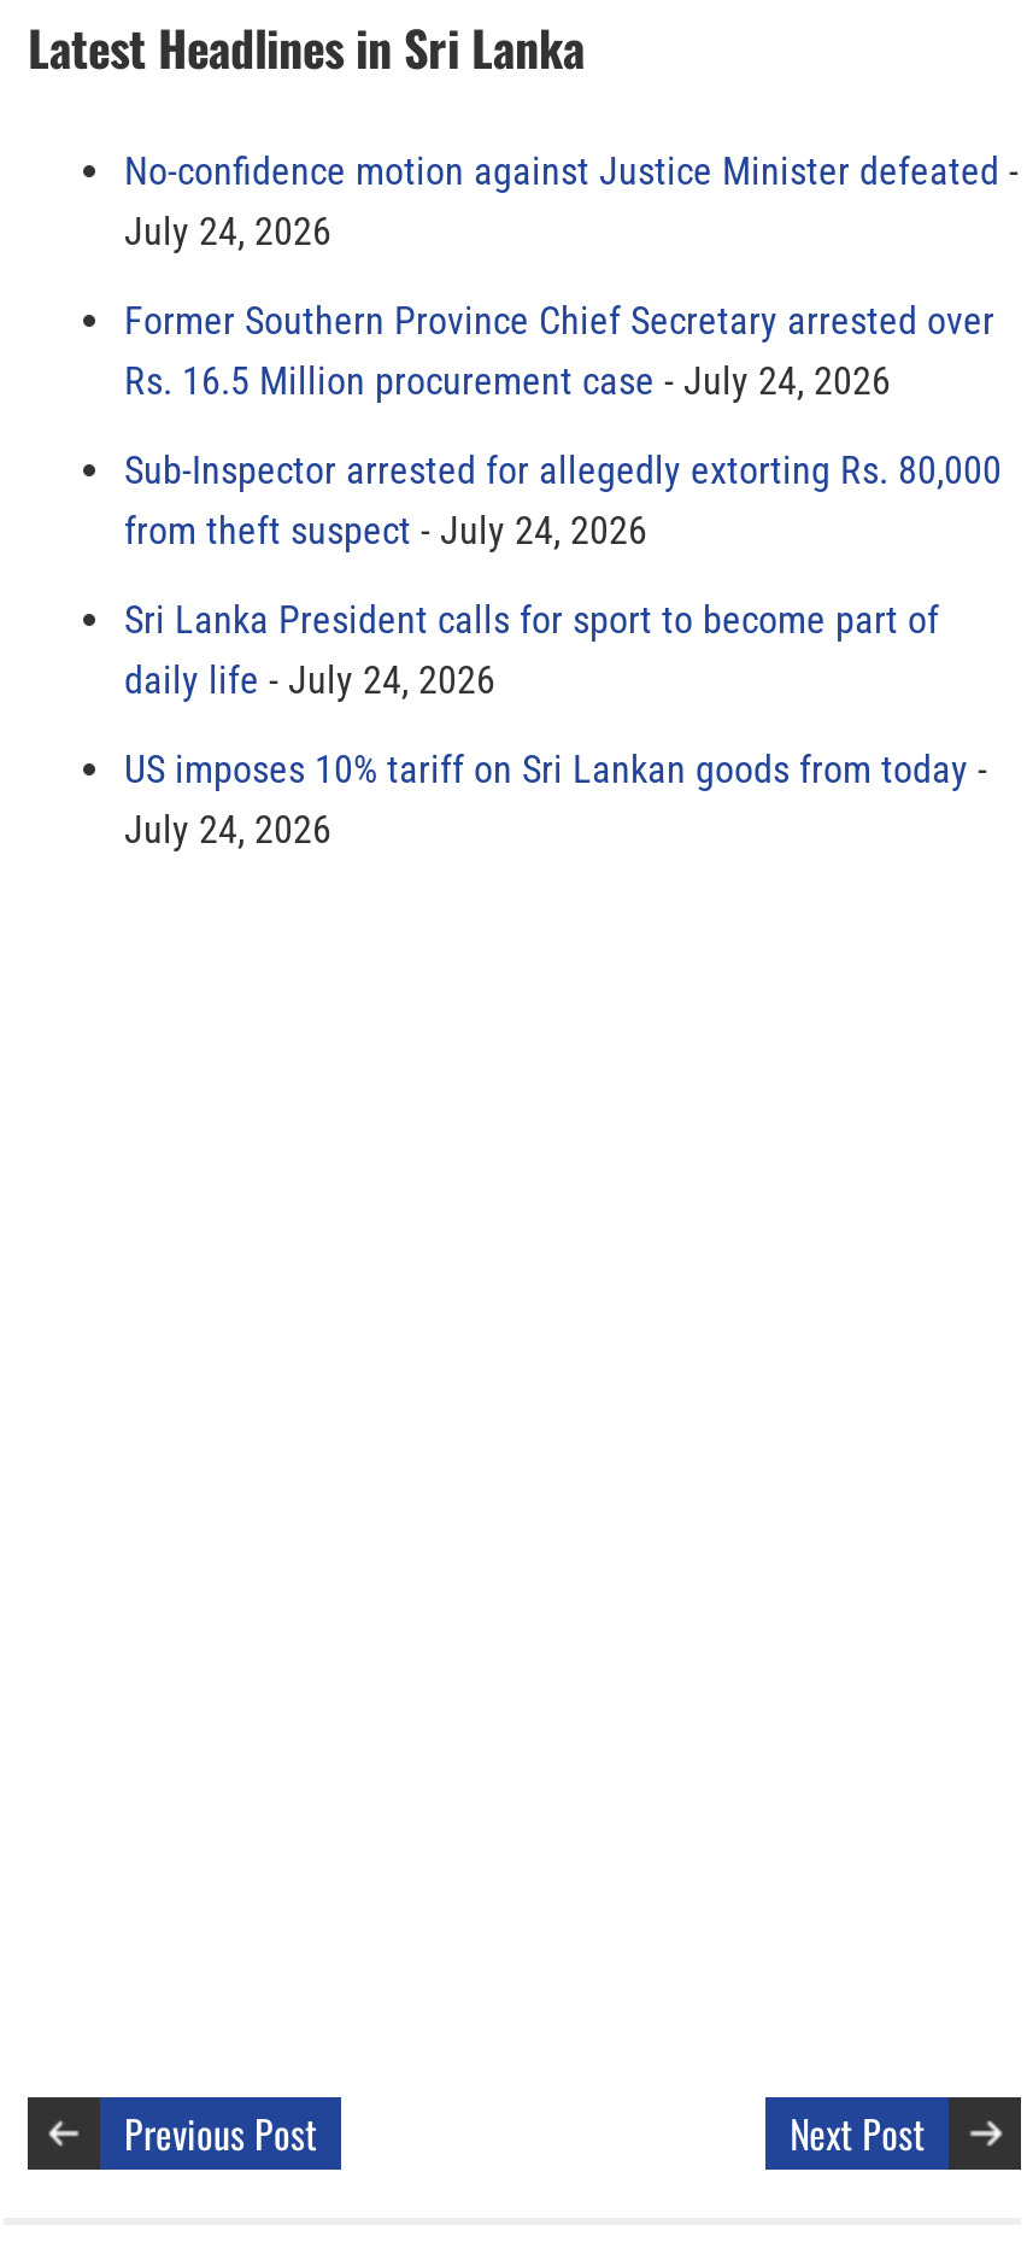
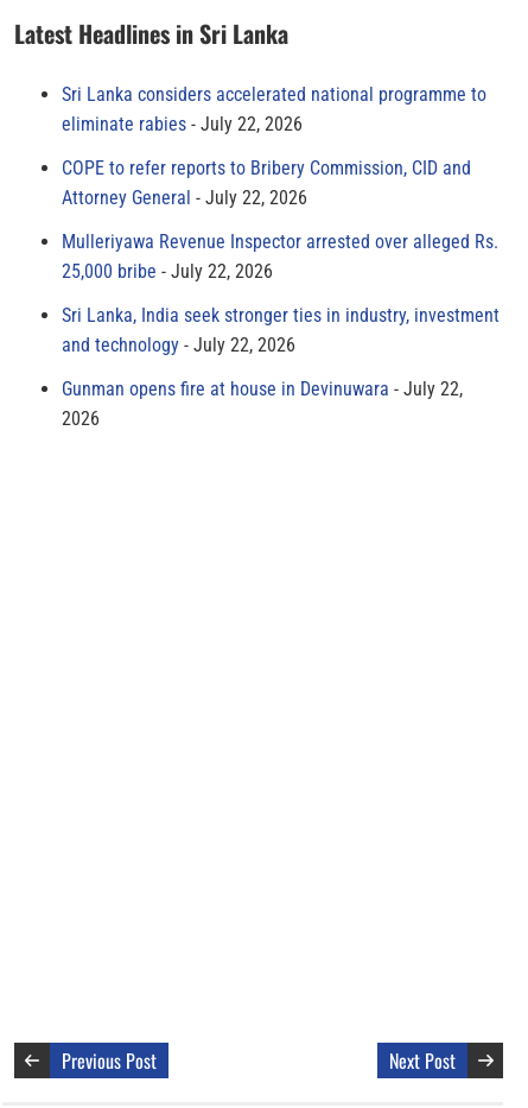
- No-confidence motion against Justice Minister defeated
- July 24, 2026
+ Sri Lanka considers accelerated national programme to
+ eliminate rabies
+ July 22, 2026

- Former Southern Province Chief Secretary arrested over
- Rs. 16.5 Million procurement case
- July 24, 2026
+ COPE to refer reports to Bribery Commission, CID and
+ Attorney General
+ July 22, 2026

- Sub-Inspector arrested for allegedly extorting Rs. 80,000
- from theft suspect
- July 24, 2026
+ Mulleriyawa Revenue Inspector arrested over alleged Rs.
+ 25,000 bribe
+ July 22, 2026

- Sri Lanka President calls for sport to become part of
- daily life
- July 24, 2026
+ Sri Lanka, India seek stronger ties in industry, investment
+ and technology
+ July 22, 2026

- US imposes 10% tariff on Sri Lankan goods from today
- July 24, 2026
+ Gunman opens fire at house in Devinuwara
+ July 22,
+ 2026
